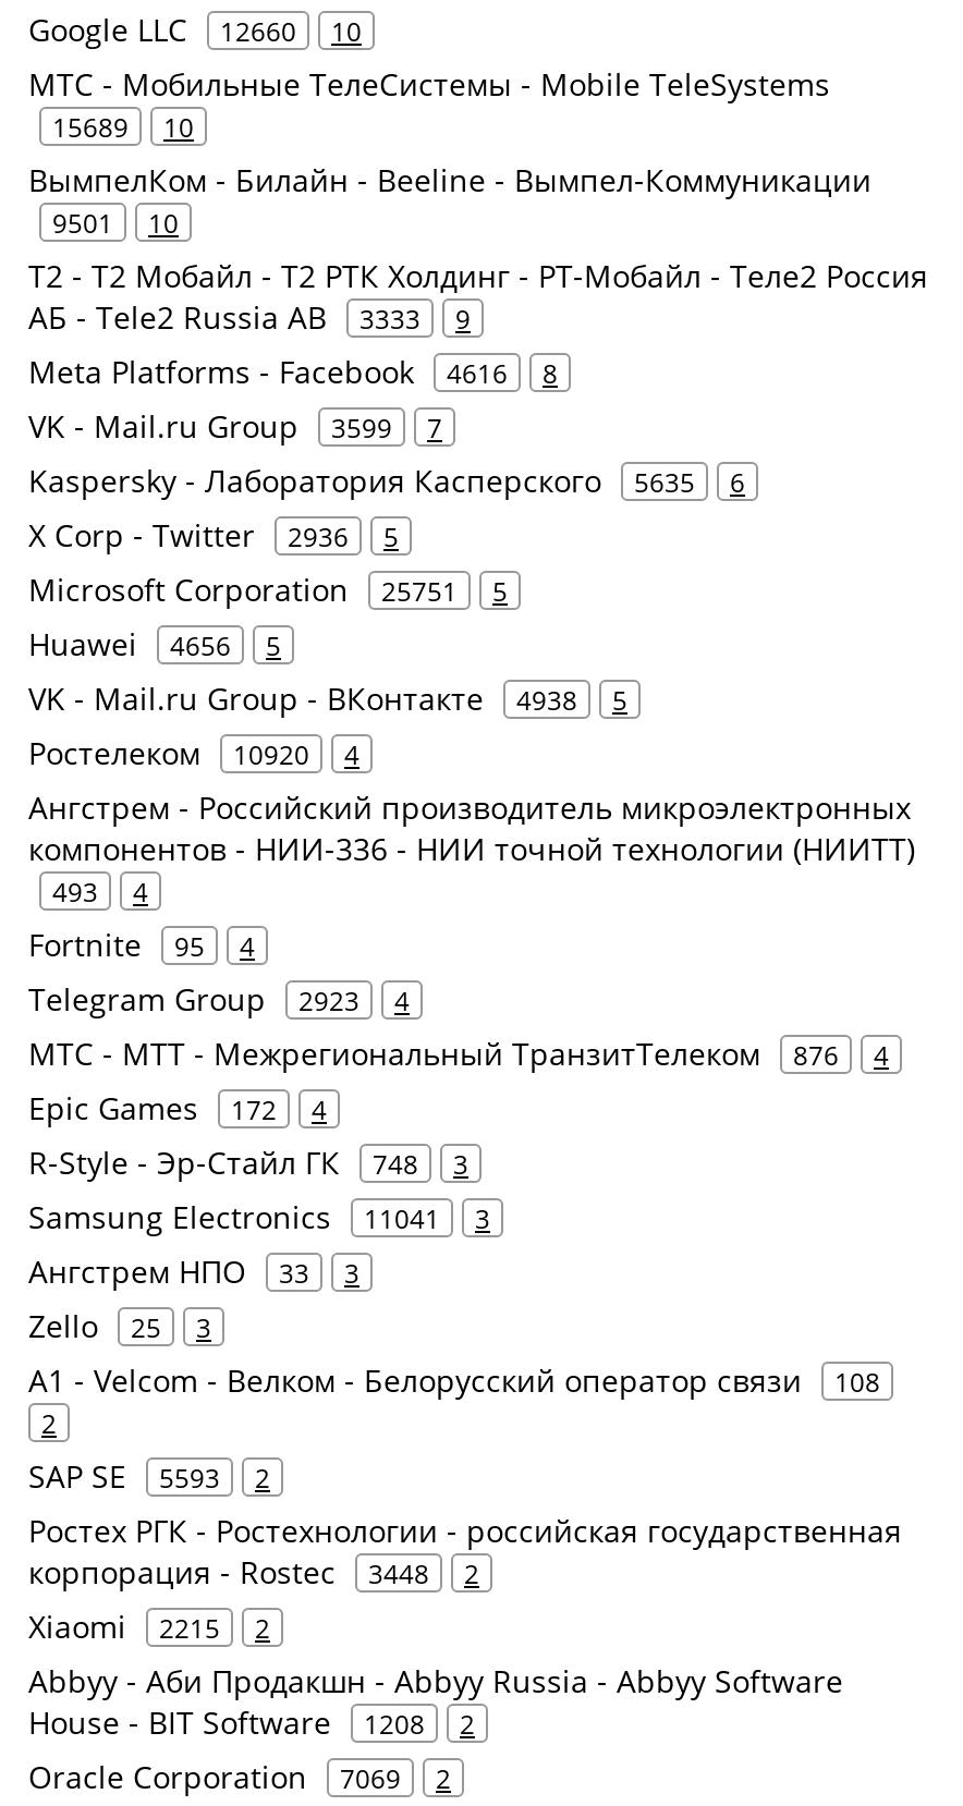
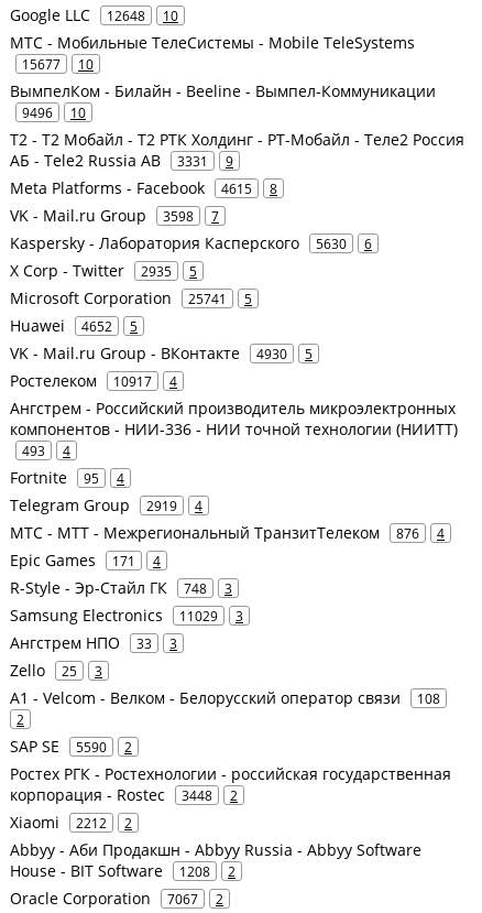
- Google LLC 12660 10
+ Google LLC 12648 10

- 15689 10
+ 15677 10

- 9501 10
+ 9496 10

- 3333
+ 3331

- Meta Platforms - Facebook 4616 8
+ Meta Platforms - Facebook 4615 8

- VK - Mail.ru Group 3599 7
+ VK - Mail.ru Group 3598 7

- Kaspersky - Лаборатория Касперского 5635 6
+ Kaspersky - Лаборатория Касперского 5630 6

- X Corp - Twitter 2936 5
+ X Corp - Twitter 2935 5

- Microsoft Corporation 25751 5
+ Microsoft Corporation 25741 5

- Huawei 4656 5
+ Huawei 4652 5

- VK - Mail.ru Group - ВКонтакте 4938 5
+ VK - Mail.ru Group - ВКонтакте 4930 5

- Ростелеком 10920 4
+ Ростелеком 10917 4

- Telegram Group 2923 4
+ Telegram Group 2919 4

- Epic Games 172 4
+ Epic Games 171 4

- Samsung Electronics 11041 3
+ Samsung Electronics 11029 3

- SAP SE 5593 2
+ SAP SE 5590 2

- Xiaomi 2215 2
+ Xiaomi 2212 2

- Oracle Corporation 7069 2
+ Oracle Corporation 7067 2
